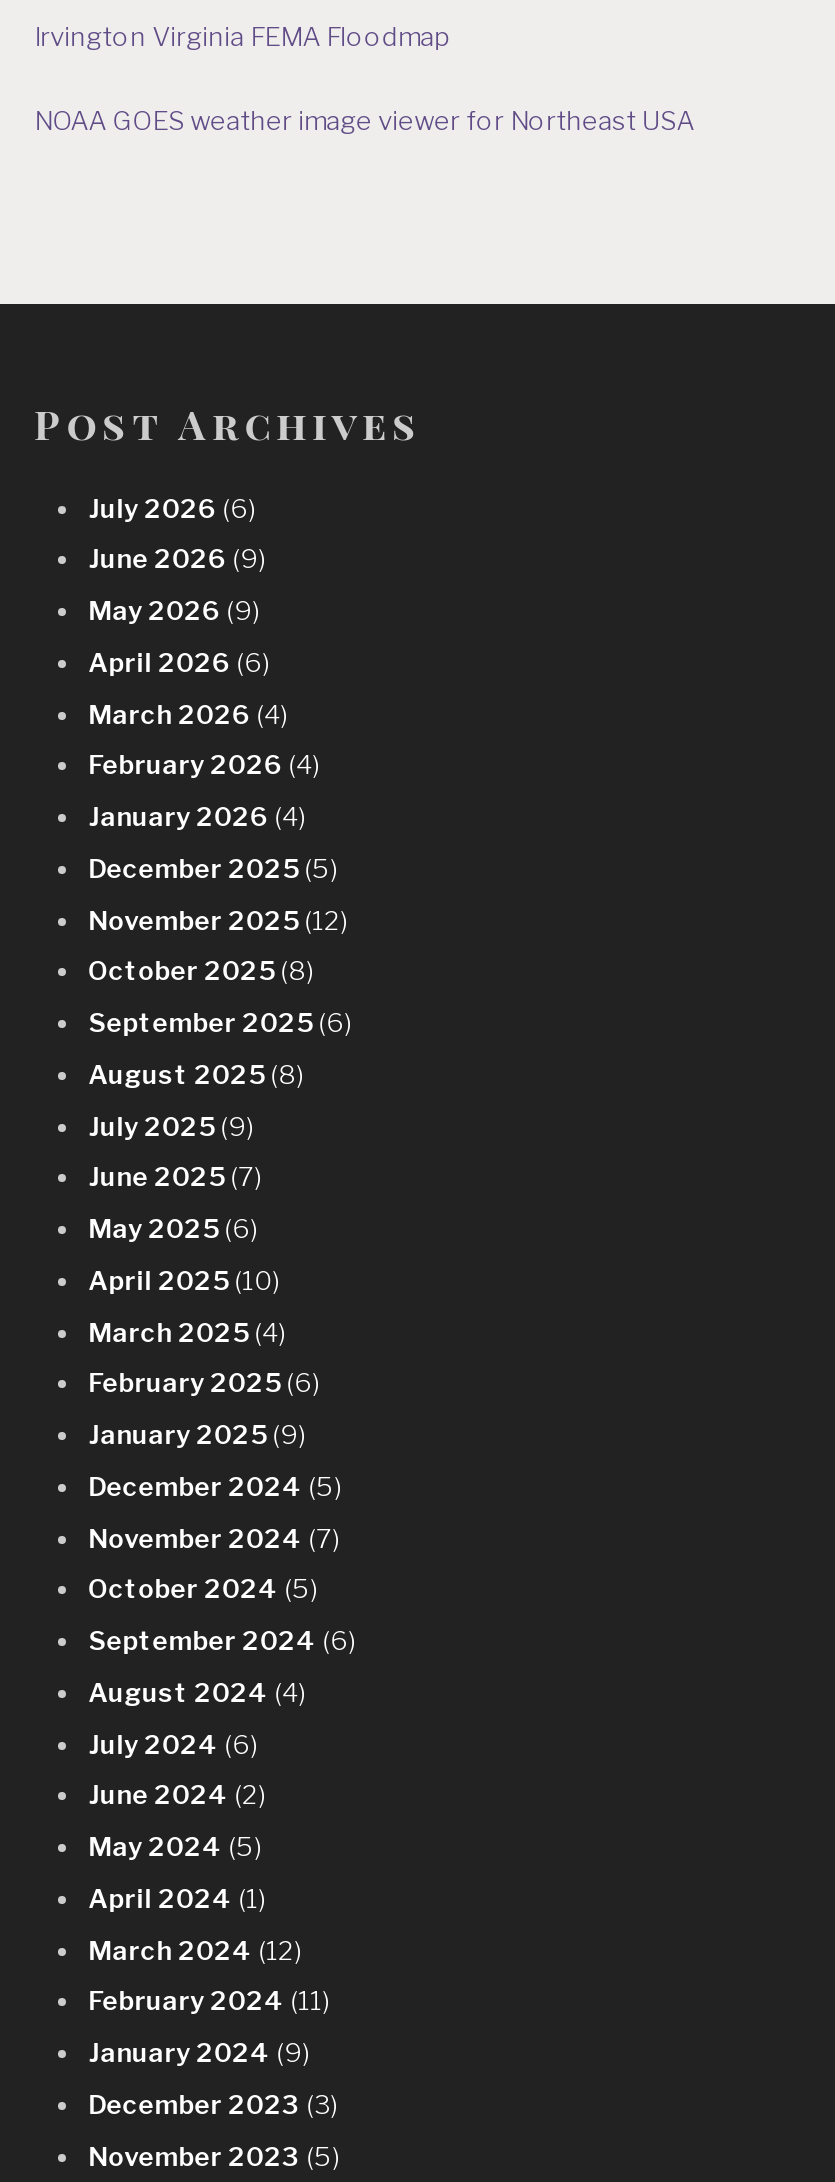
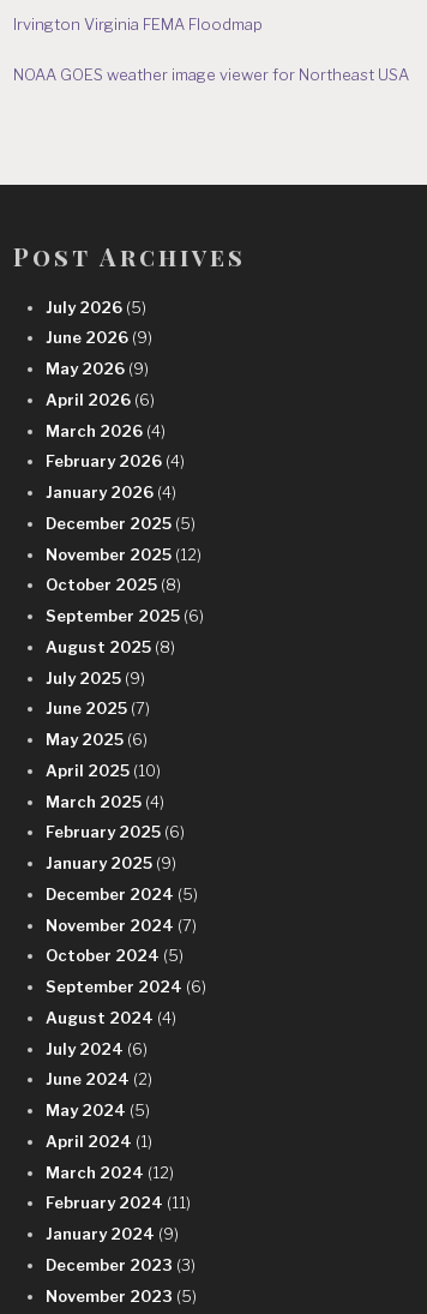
- July 2026 (6)
+ July 2026 (5)
